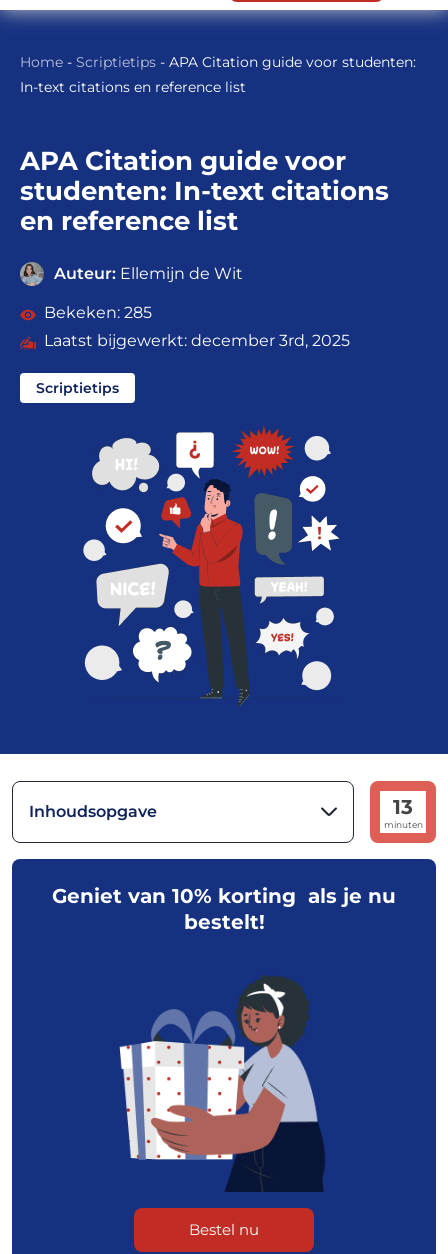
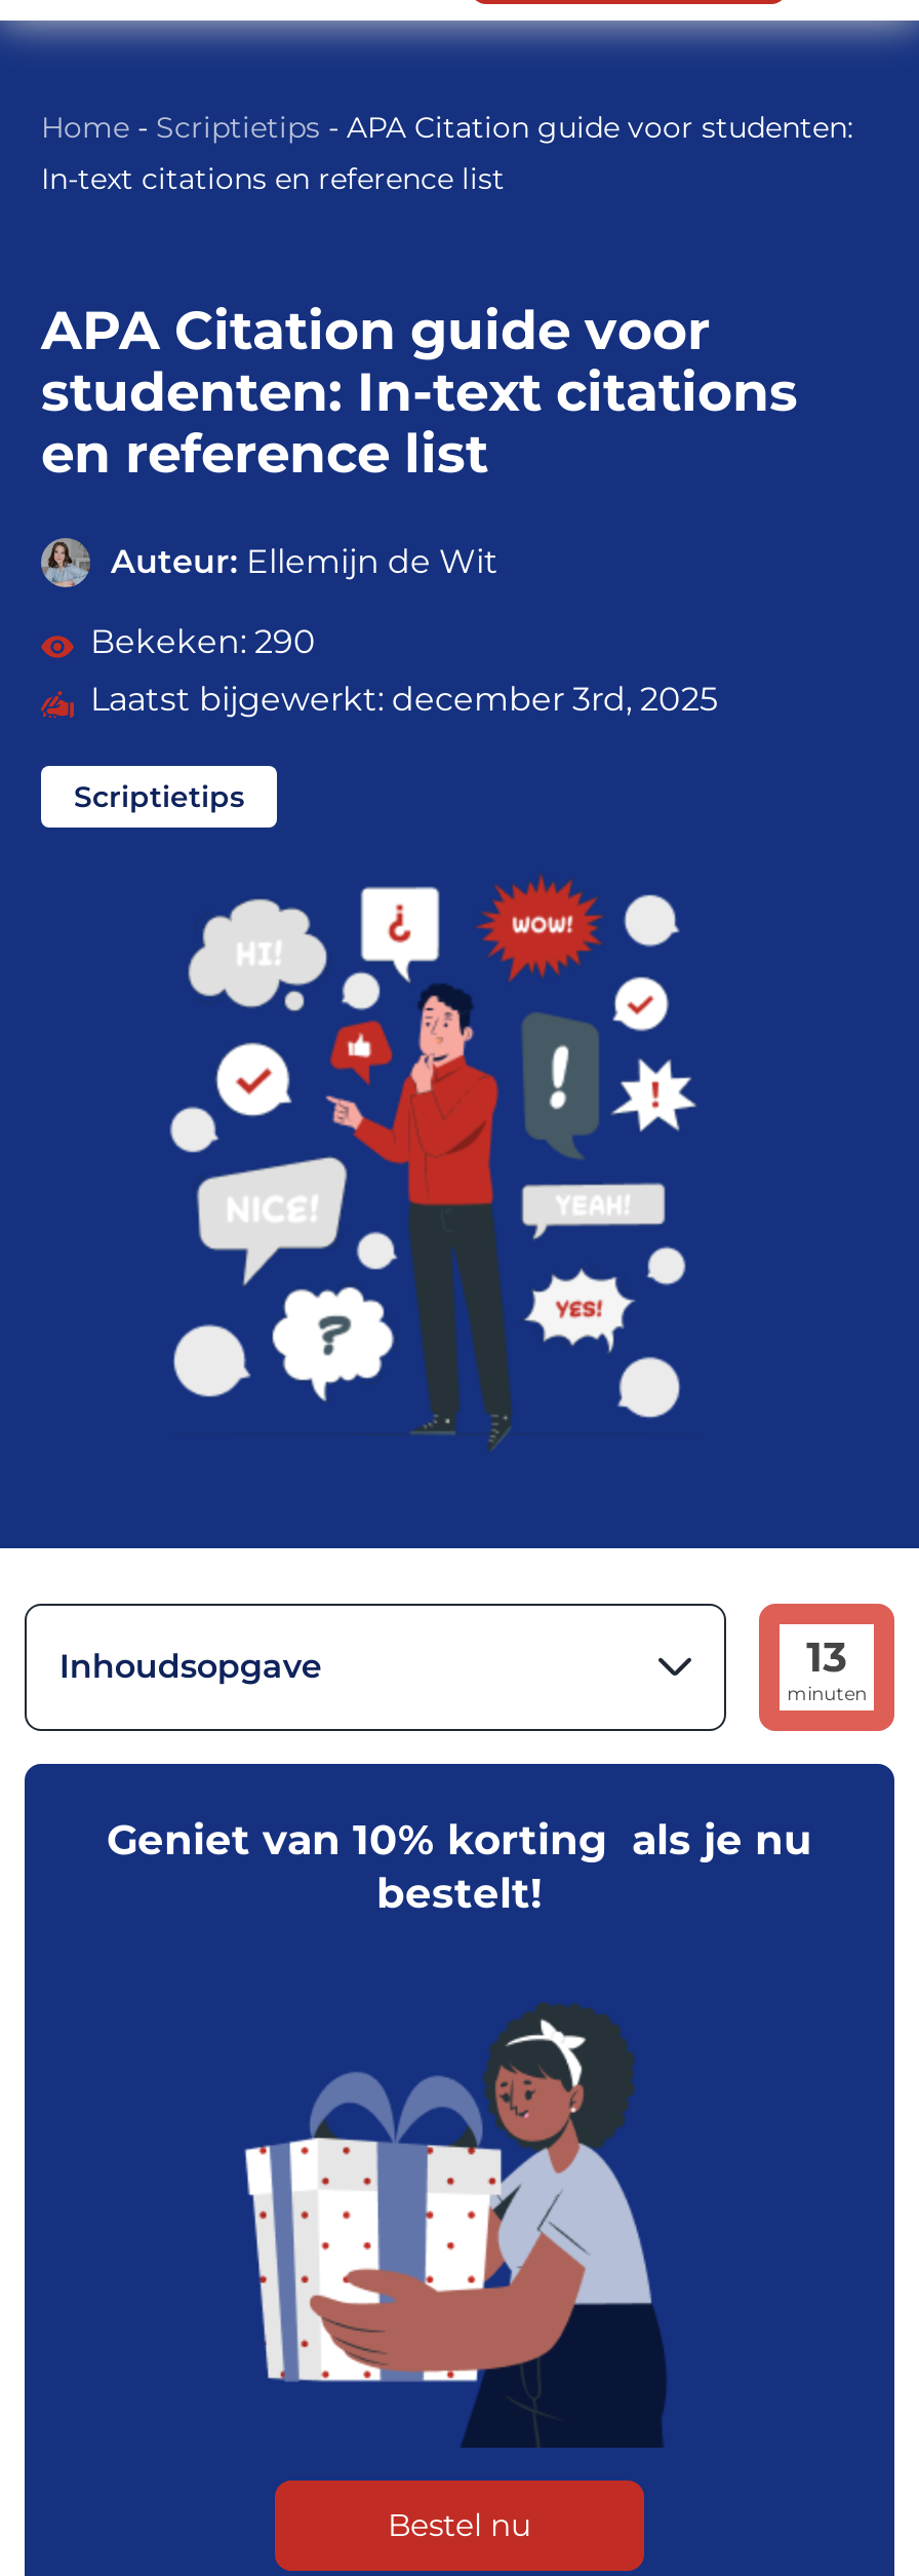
- 285
+ 290
